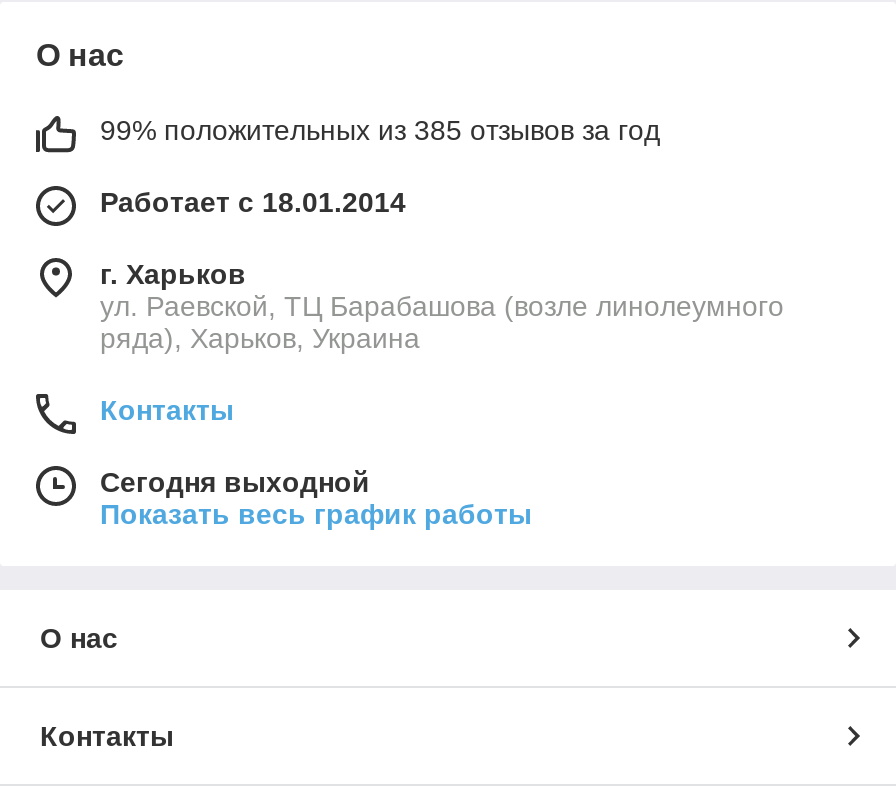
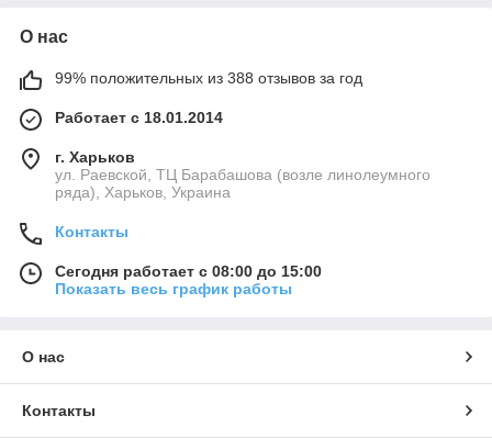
- 99% положительных из 385 отзывов за год
+ 99% положительных из 388 отзывов за год

- Сегодня выходной
+ Сегодня работает с 08:00 до 15:00
